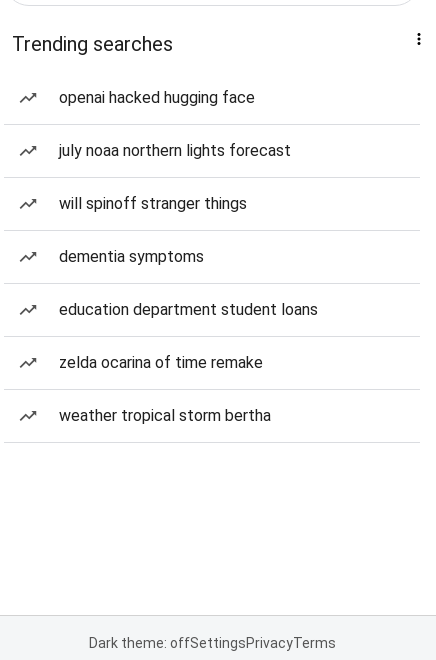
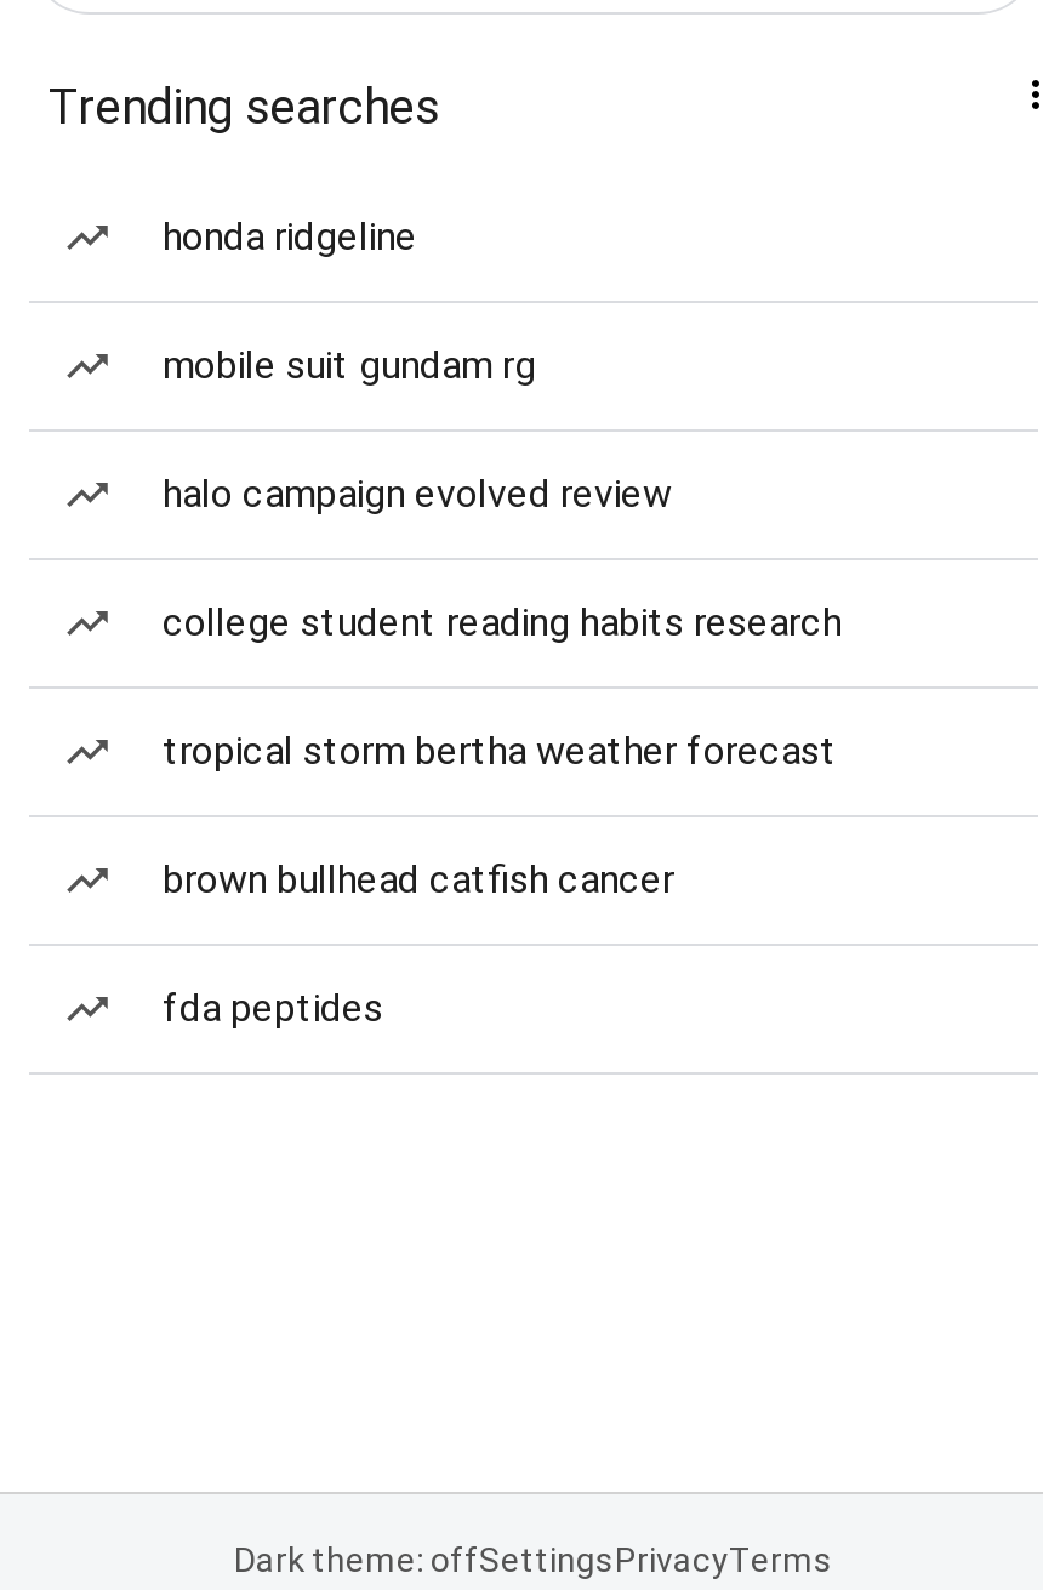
- openai hacked hugging face
+ honda ridgeline

- july noaa northern lights forecast
+ mobile suit gundam rg

- will spinoff stranger things
+ halo campaign evolved review

- dementia symptoms
+ college student reading habits research

- education department student loans
+ tropical storm bertha weather forecast

- zelda ocarina of time remake
+ brown bullhead catfish cancer

- weather tropical storm bertha
+ fda peptides
